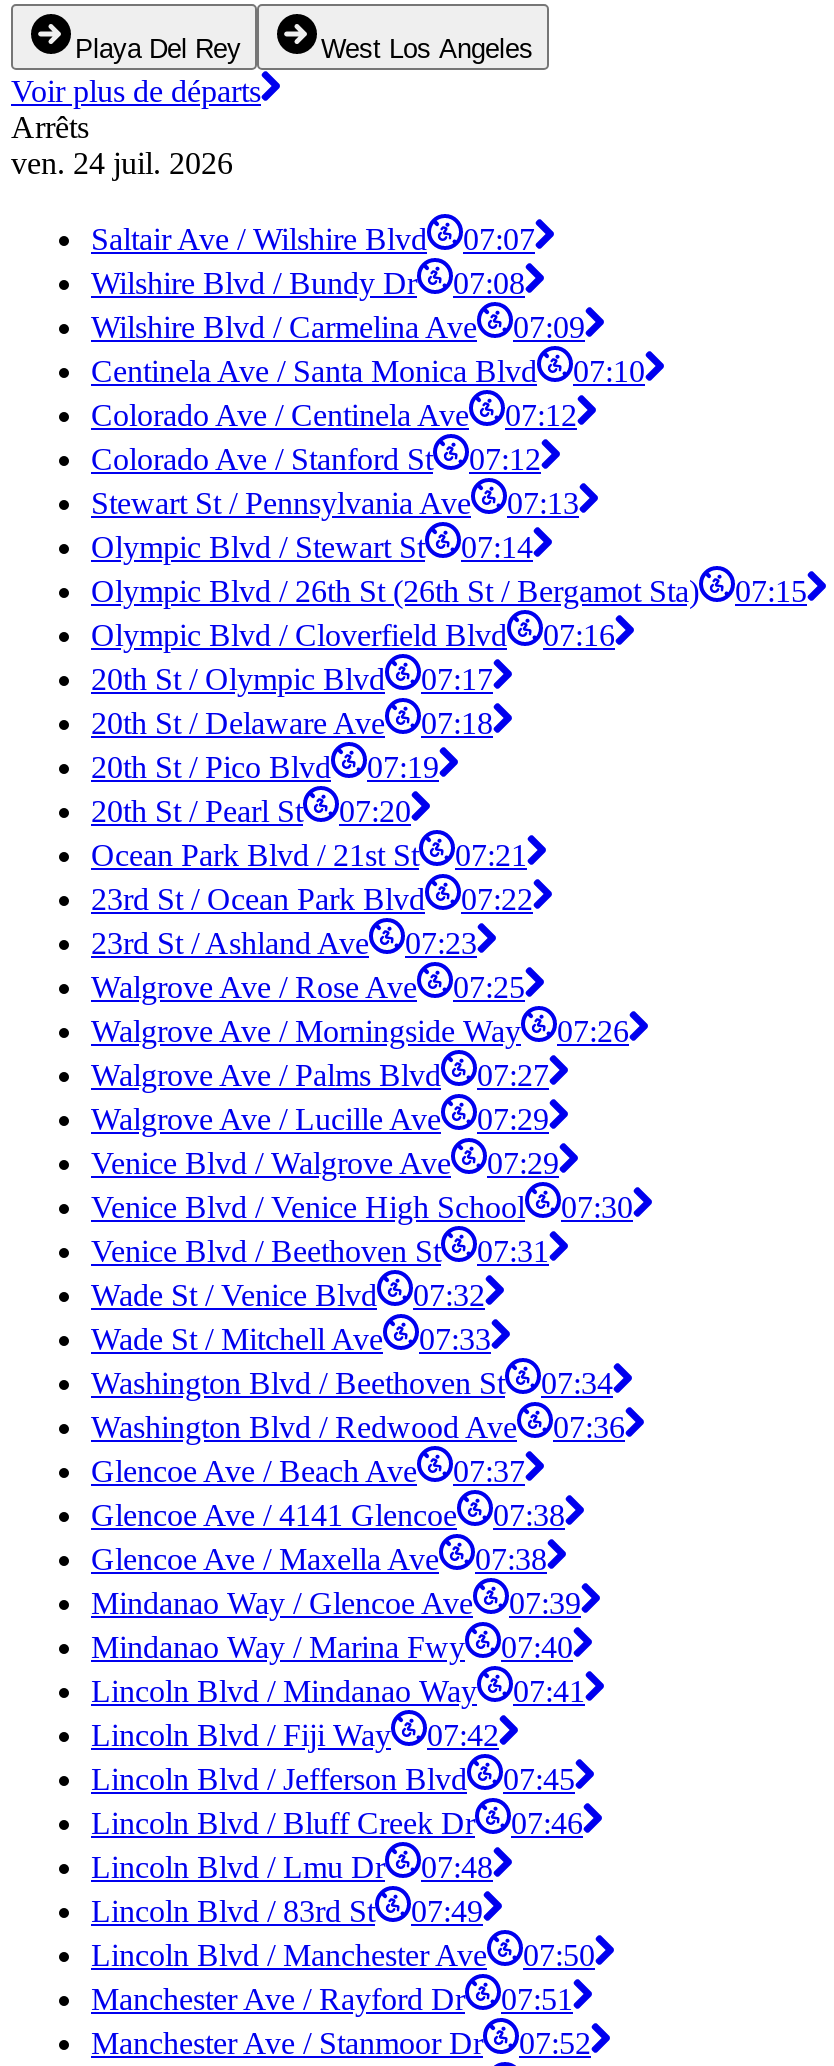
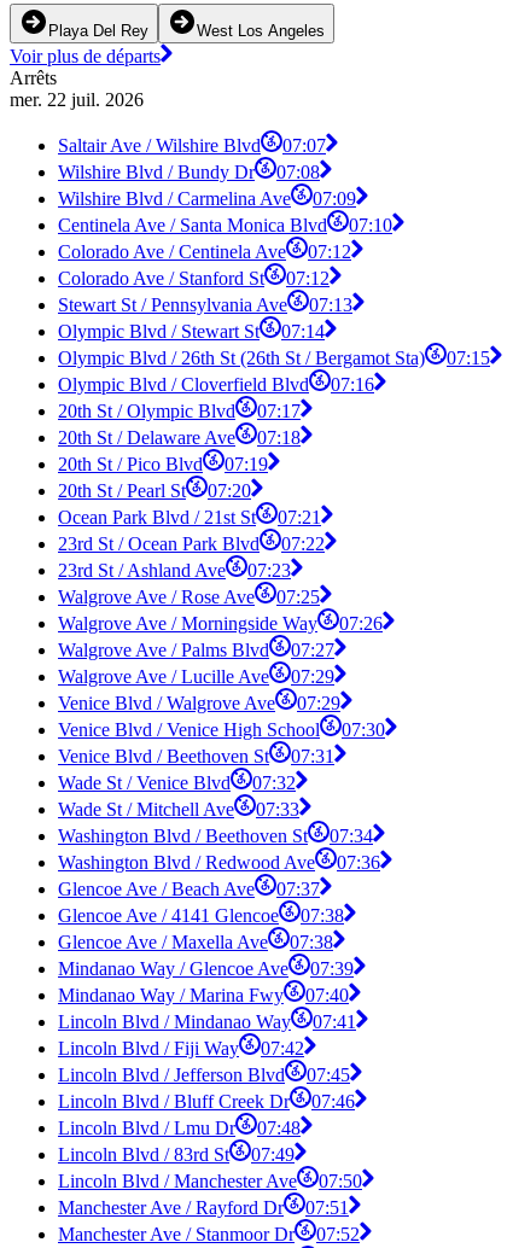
- ven. 24 juil. 2026
+ mer. 22 juil. 2026
